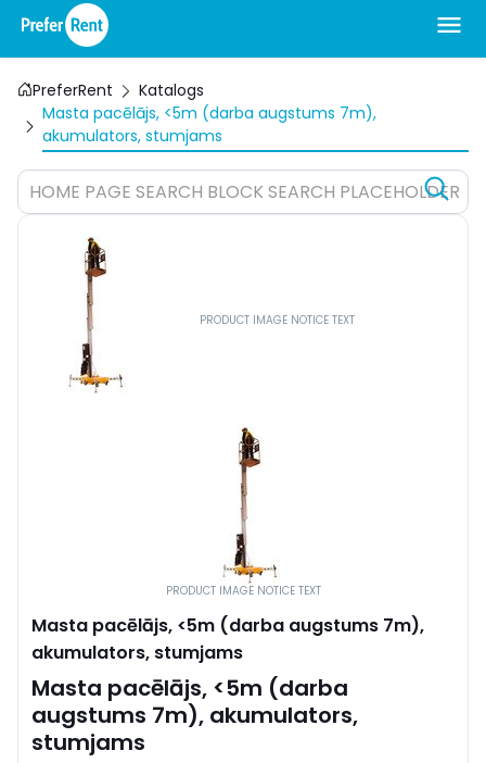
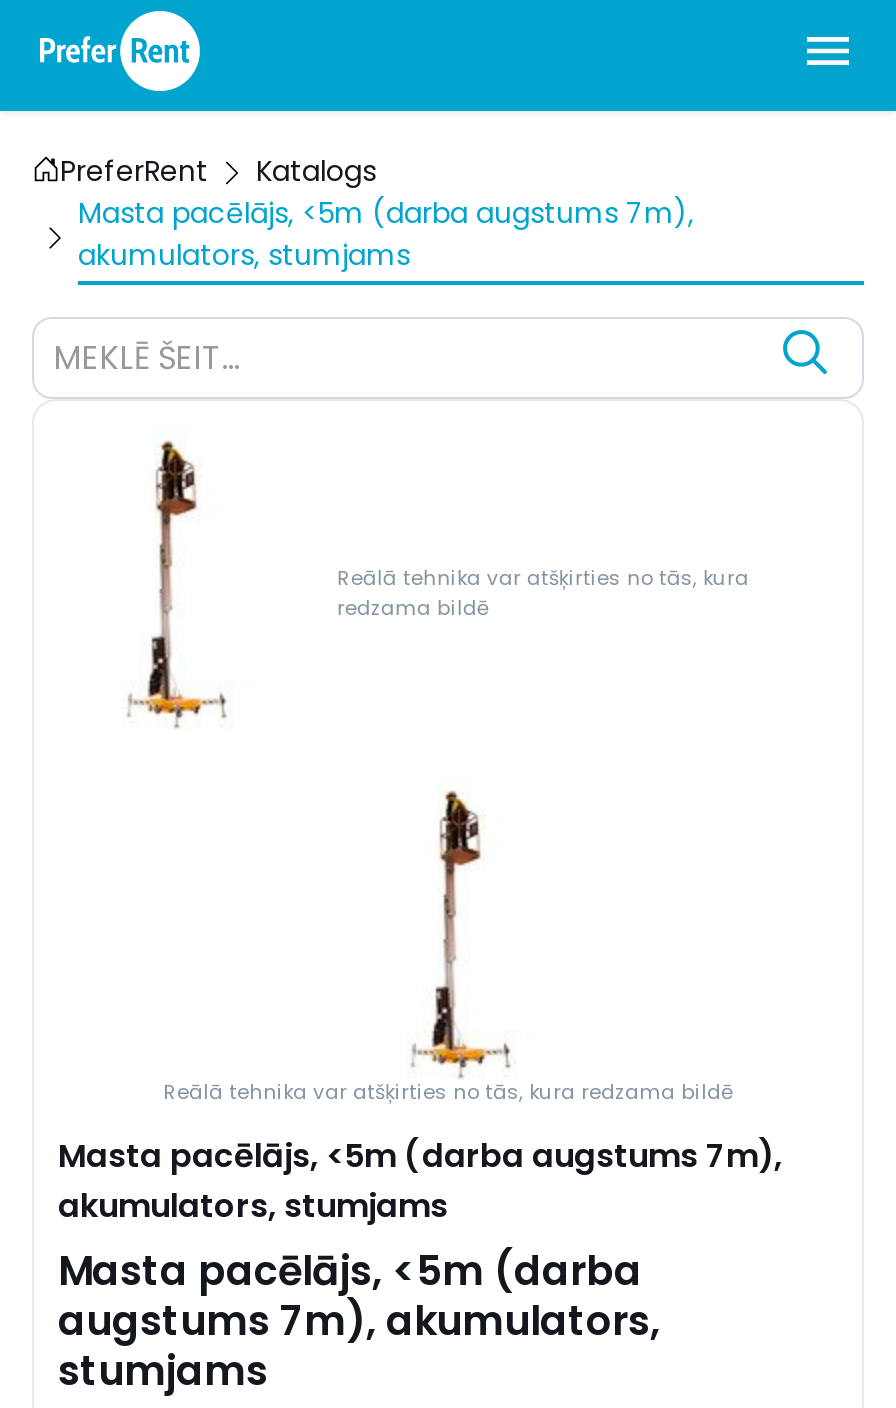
- HOME PAGE SEARCH BLOCK SEARCH PLACEHOLDER
+ MEKLĒ ŠEIT...

- PRODUCT IMAGE NOTICE TEXT
+ Reālā tehnika var atšķirties no tās, kura
+ redzama bildē

- PRODUCT IMAGE NOTICE TEXT
+ Reālā tehnika var atšķirties no tās, kura redzama bildē
